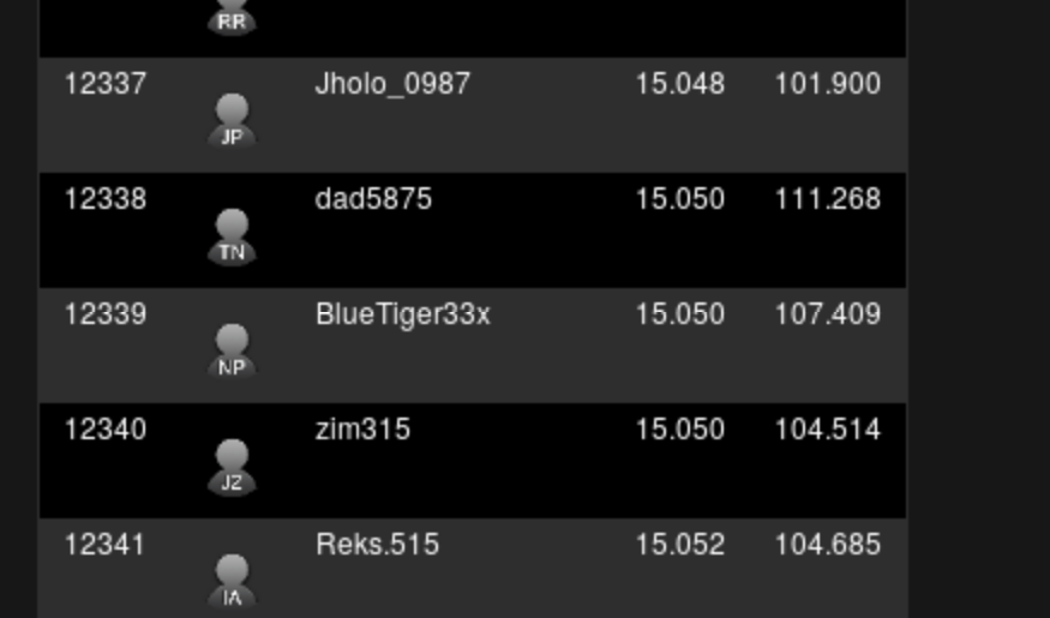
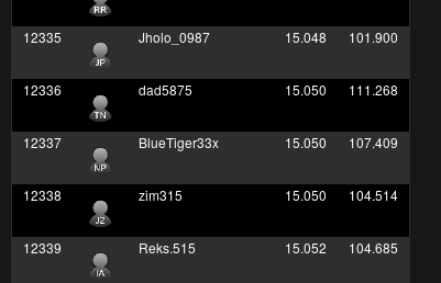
- 12337
+ 12335

- 12338
+ 12336

- 12339
+ 12337

- 12340
+ 12338

- 12341
+ 12339
